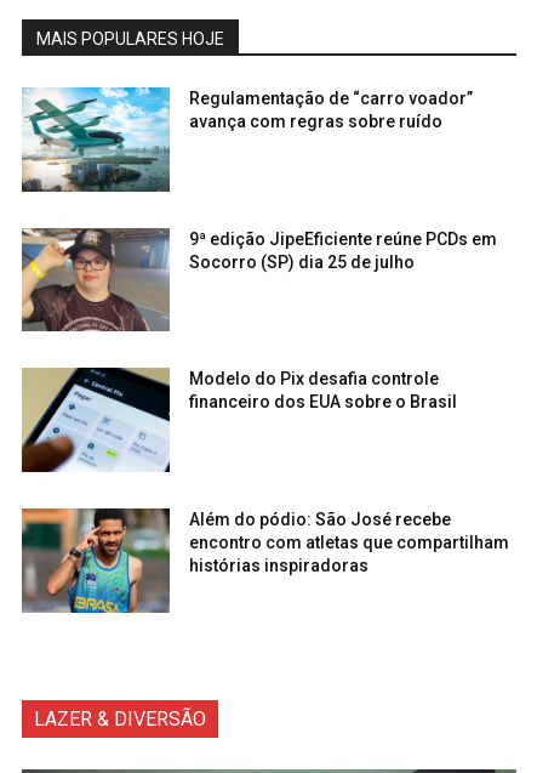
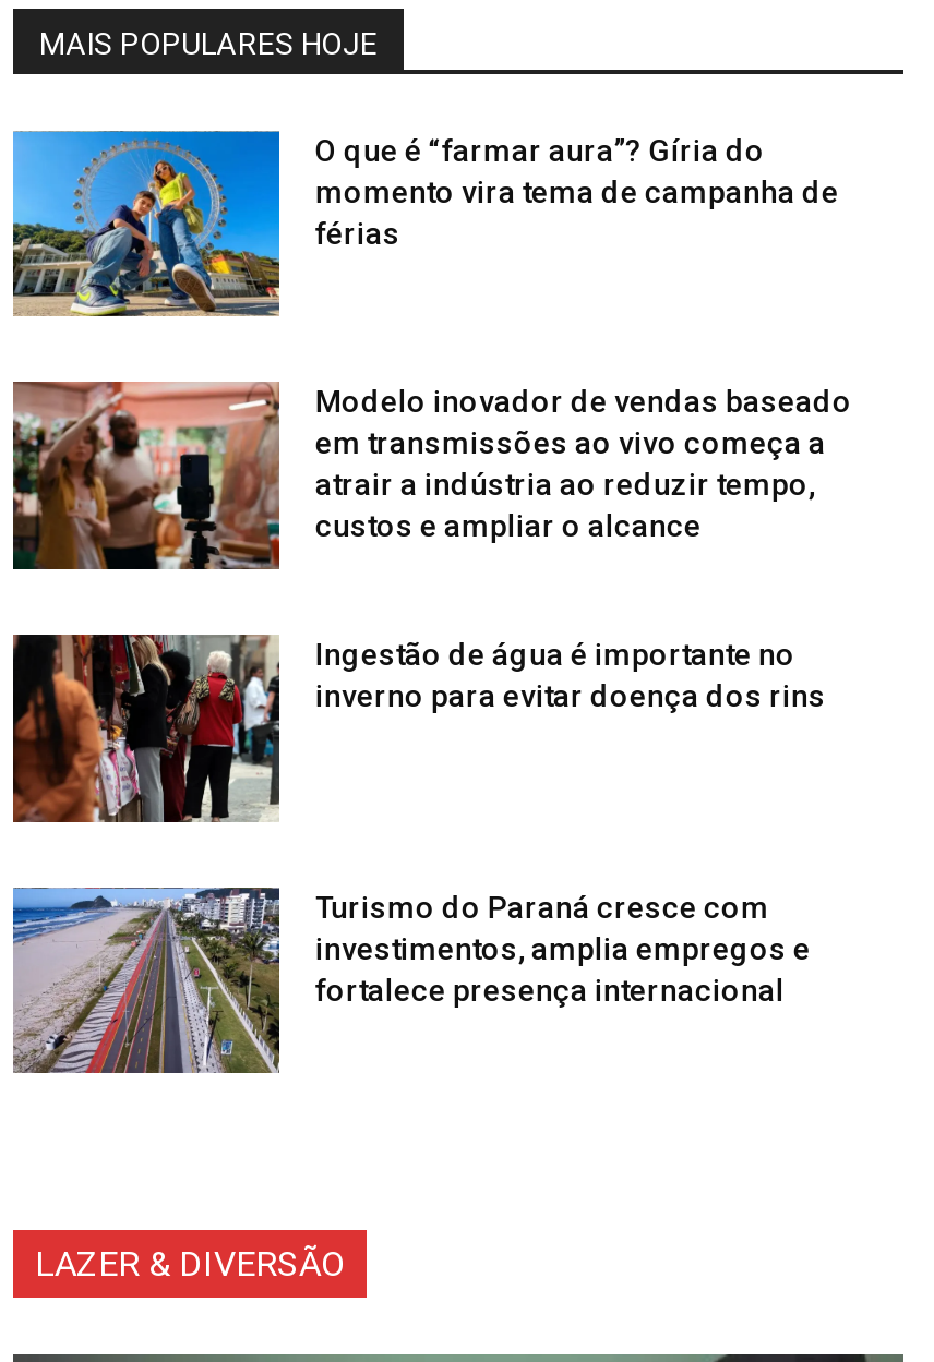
- [image]
- Regulamentação de “carro voador”
- avança com regras sobre ruído
+ [image]
+ O que é “farmar aura”? Gíria do
+ momento vira tema de campanha de
+ férias

- [image]
- 9ª edição JipeEficiente reúne PCDs em
- Socorro (SP) dia 25 de julho
+ [image]
+ Modelo inovador de vendas baseado
+ em transmissões ao vivo começa a
+ atrair a indústria ao reduzir tempo,
+ custos e ampliar o alcance

- [image]
- Modelo do Pix desafia controle
- financeiro dos EUA sobre o Brasil
+ [image]
+ Ingestão de água é importante no
+ inverno para evitar doença dos rins

- [image]
- Além do pódio: São José recebe
- encontro com atletas que compartilham
- histórias inspiradoras
+ [image]
+ Turismo do Paraná cresce com
+ investimentos, amplia empregos e
+ fortalece presença internacional
